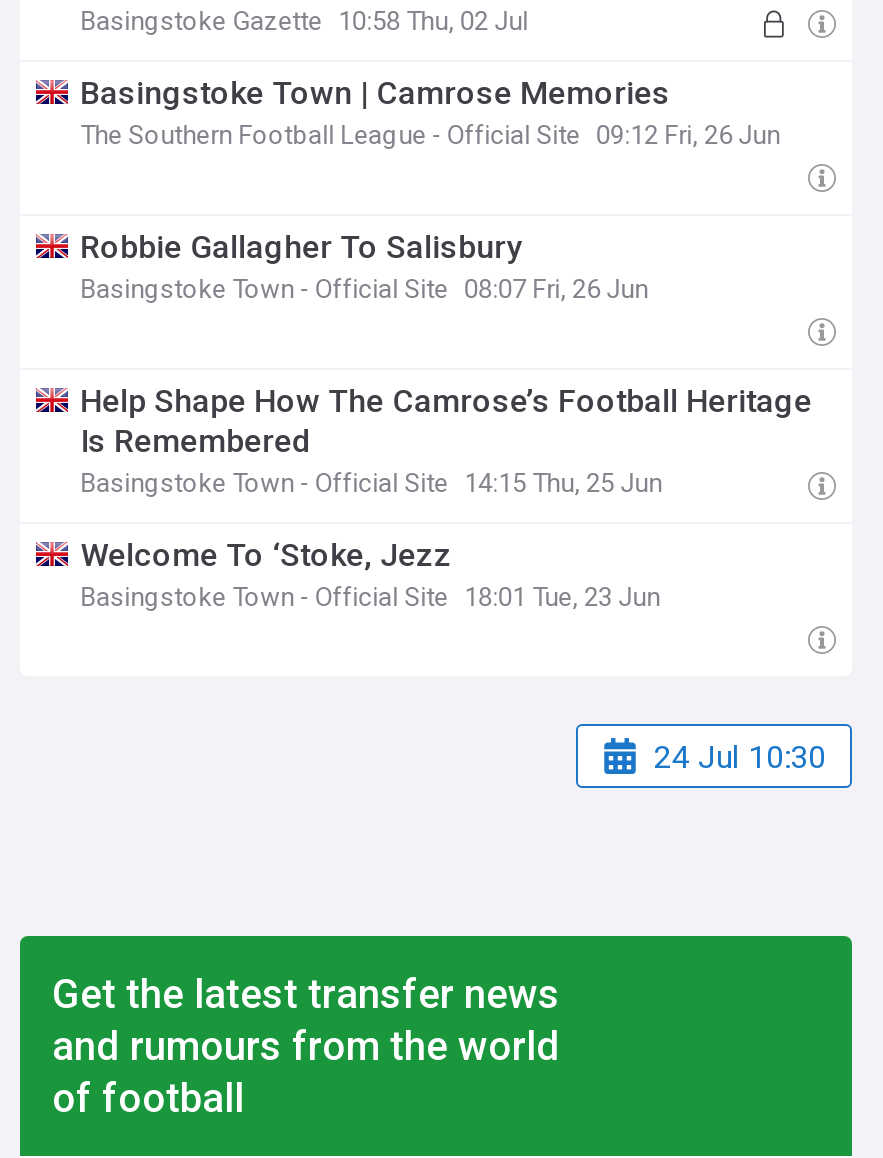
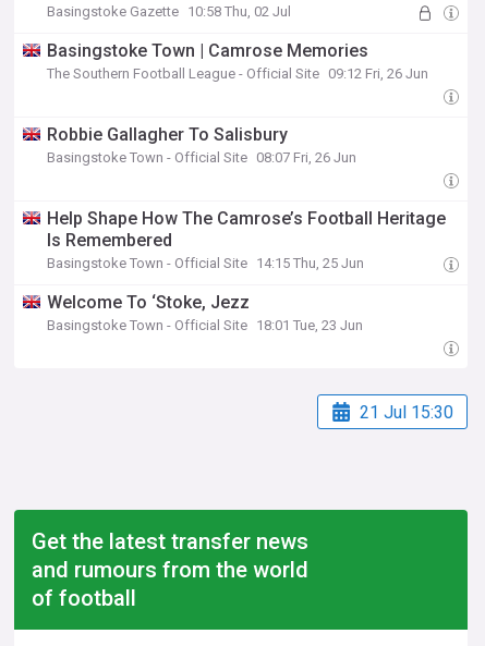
- 24 Jul 10:30
+ 21 Jul 15:30
